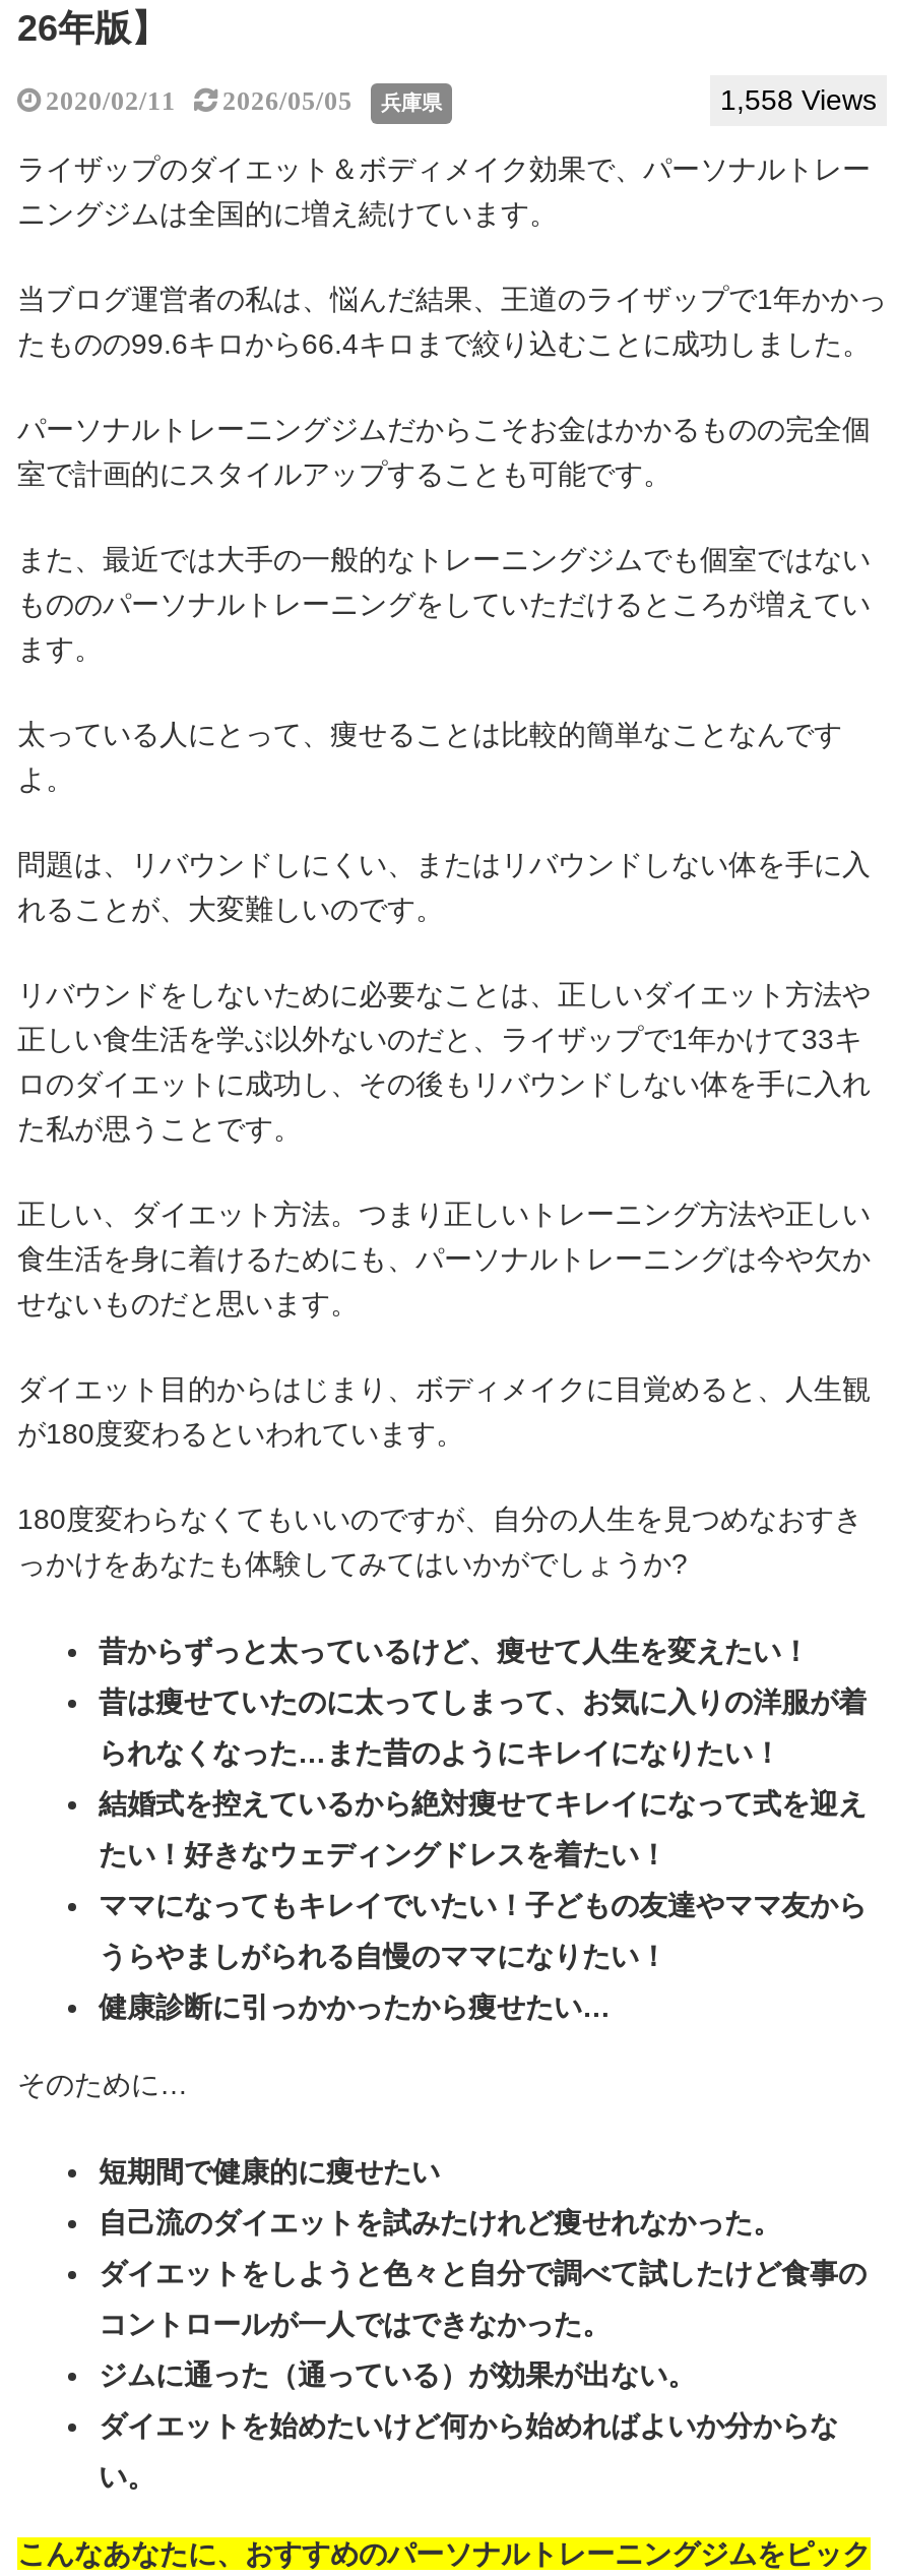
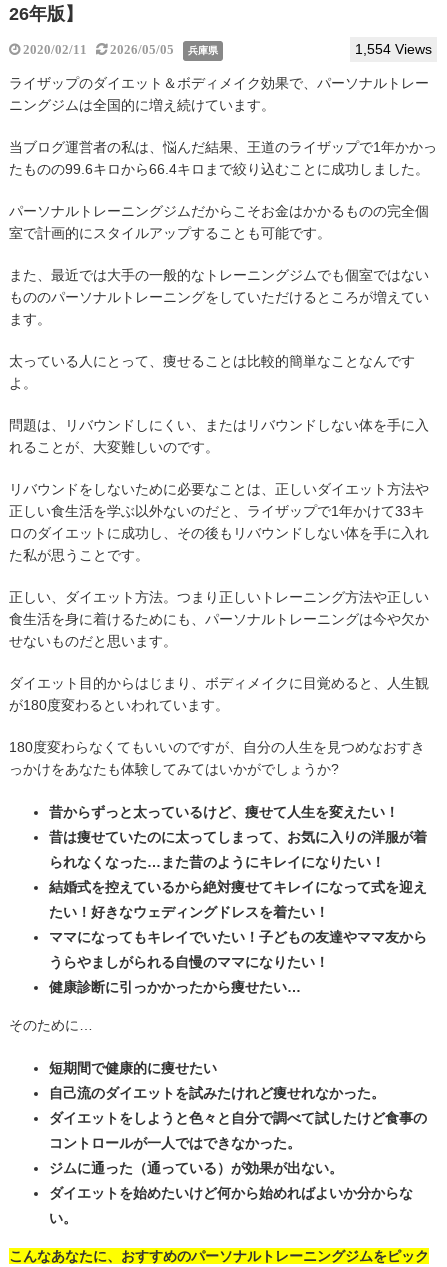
- 1,558 Views
+ 1,554 Views
